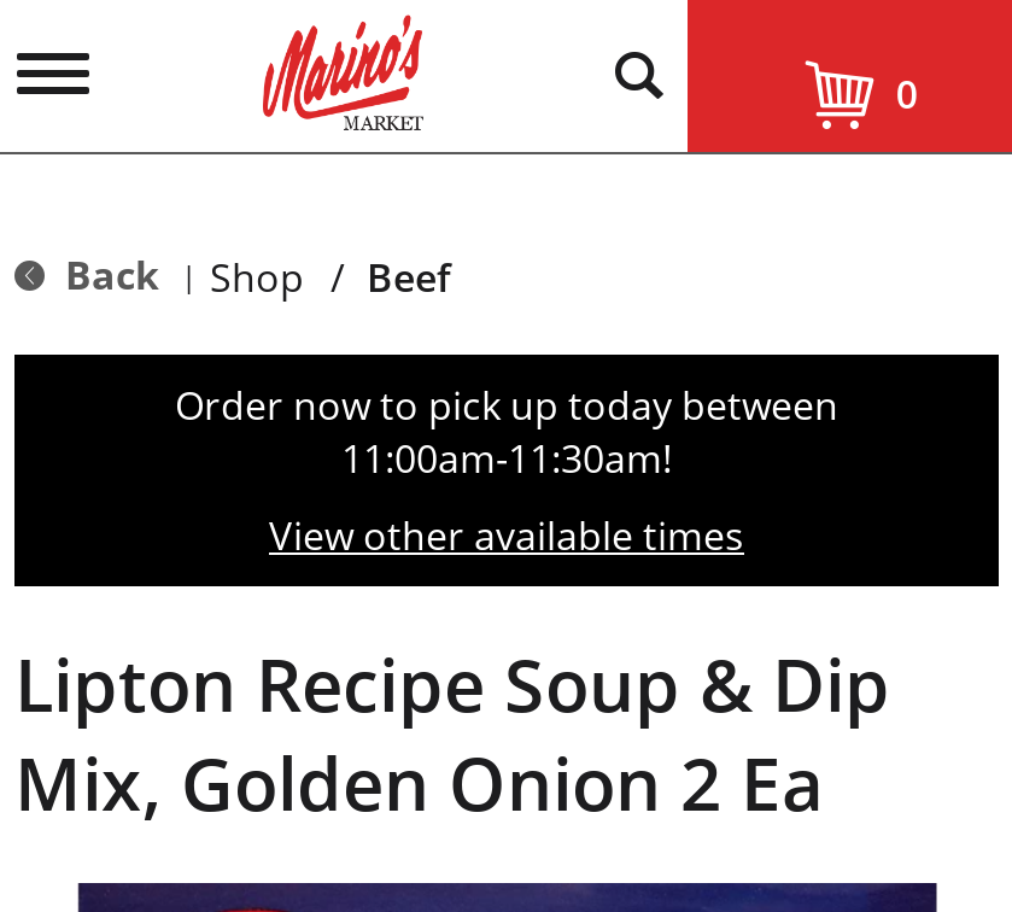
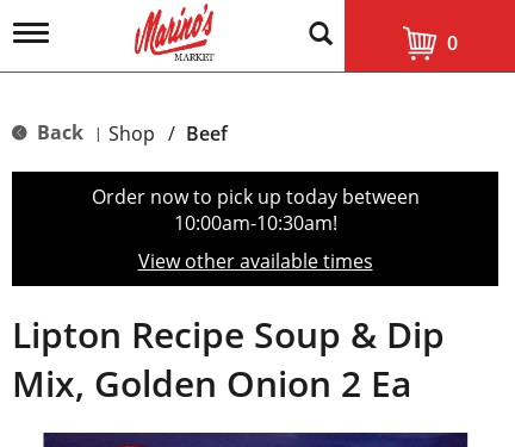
- 11:00am-11:30am!
+ 10:00am-10:30am!
